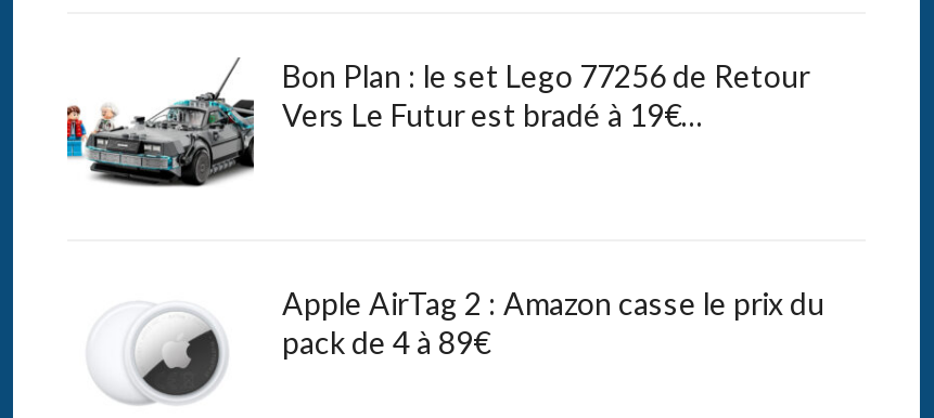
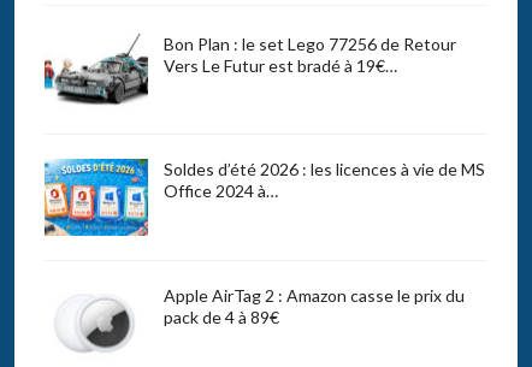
+ [image]
+ Soldes d’été 2026 : les licences à vie de MS
+ Office 2024 à…
